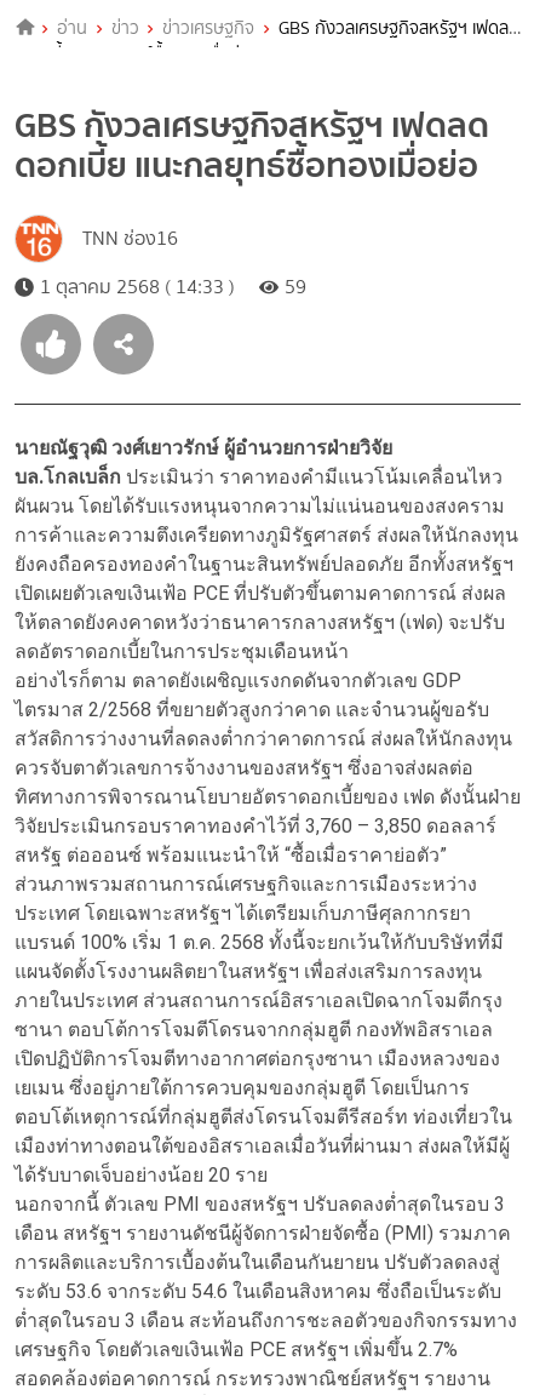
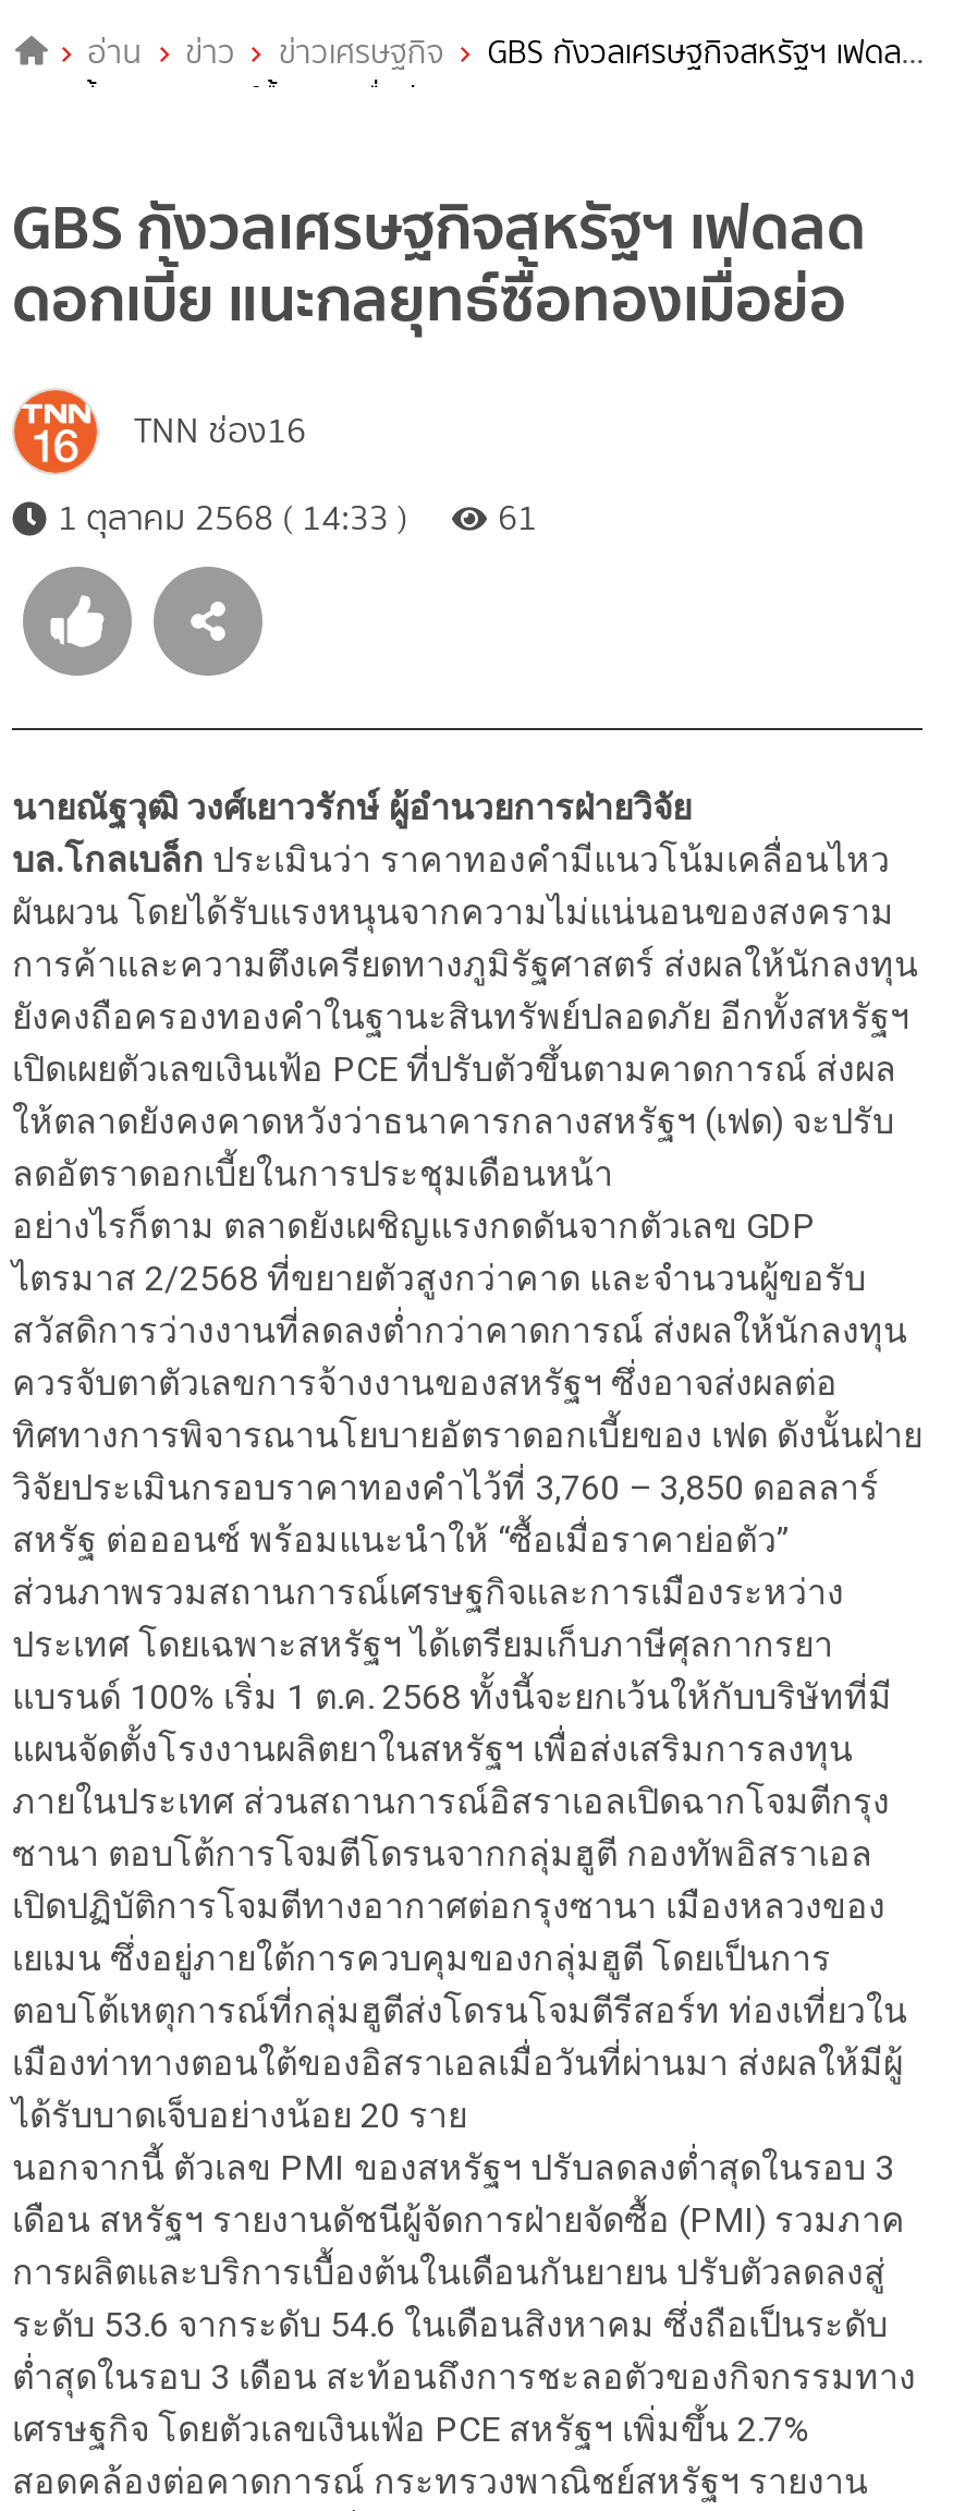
- 1 ตุลาคม 2568 ( 14:33 ) 59
+ 1 ตุลาคม 2568 ( 14:33 ) 61
